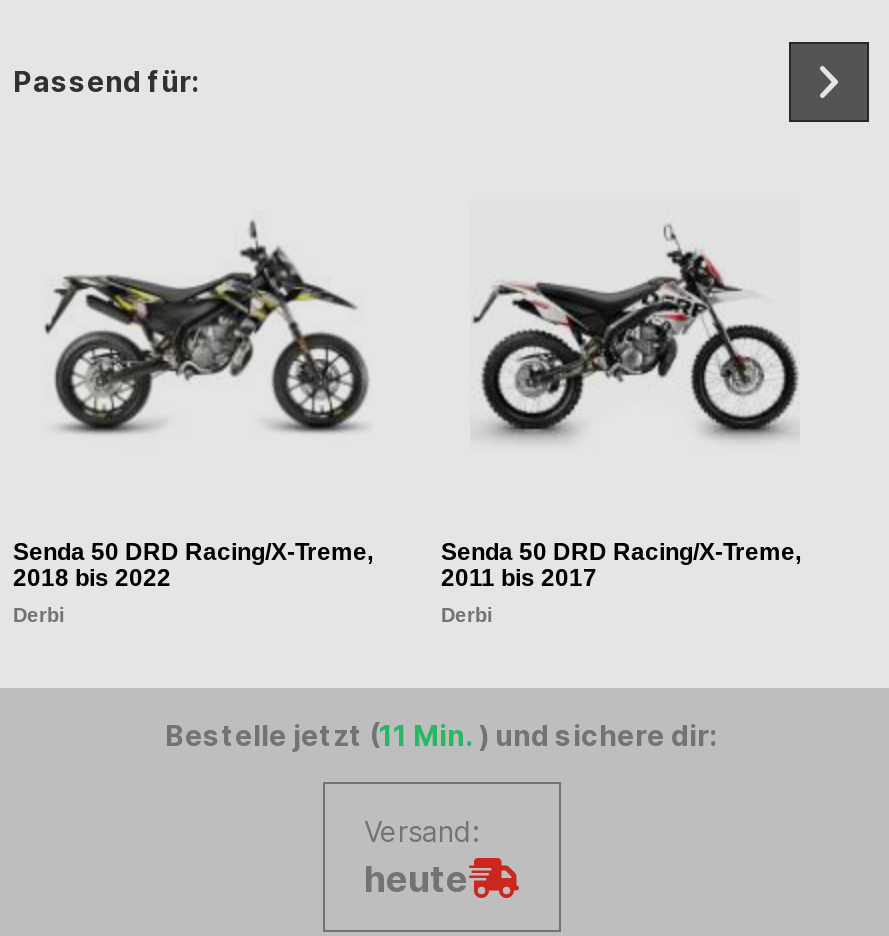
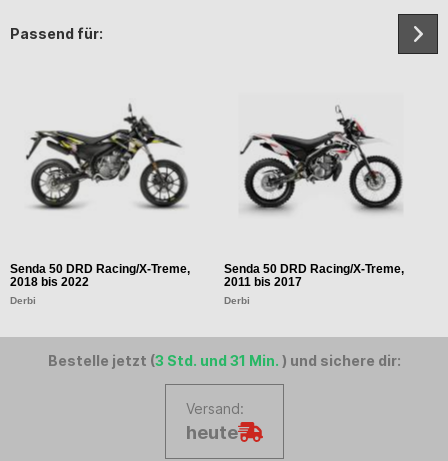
- Bestelle jetzt (11 Min.) und sichere dir:
+ Bestelle jetzt (3 Std. und 31 Min.) und sichere dir:
